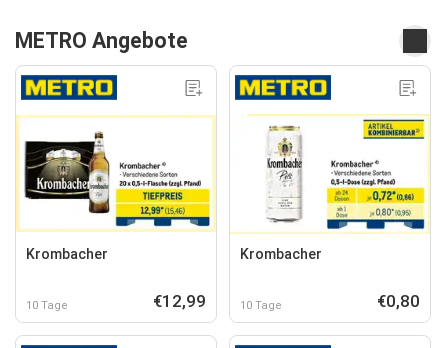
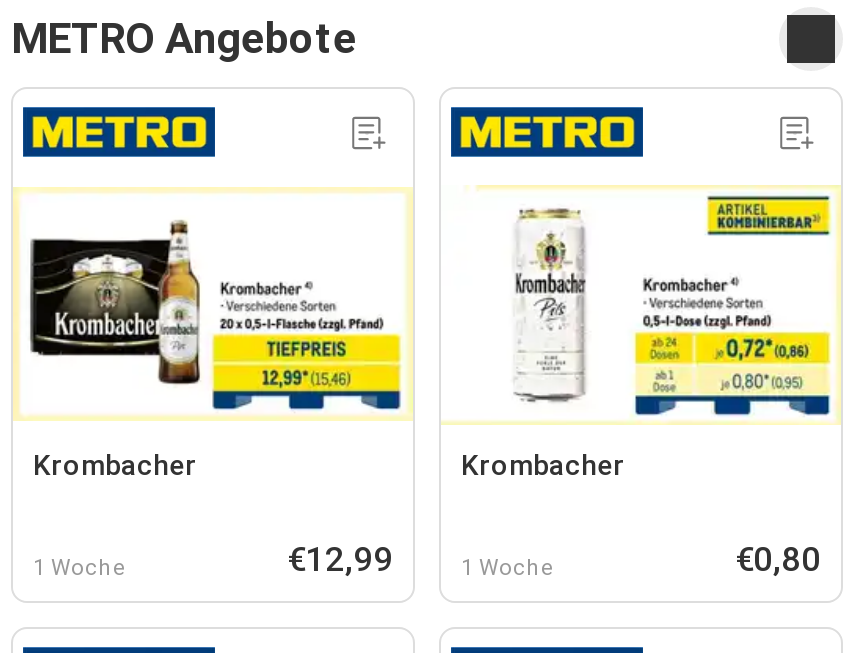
- 10 Tage
+ 1 Woche

- 10 Tage
+ 1 Woche
